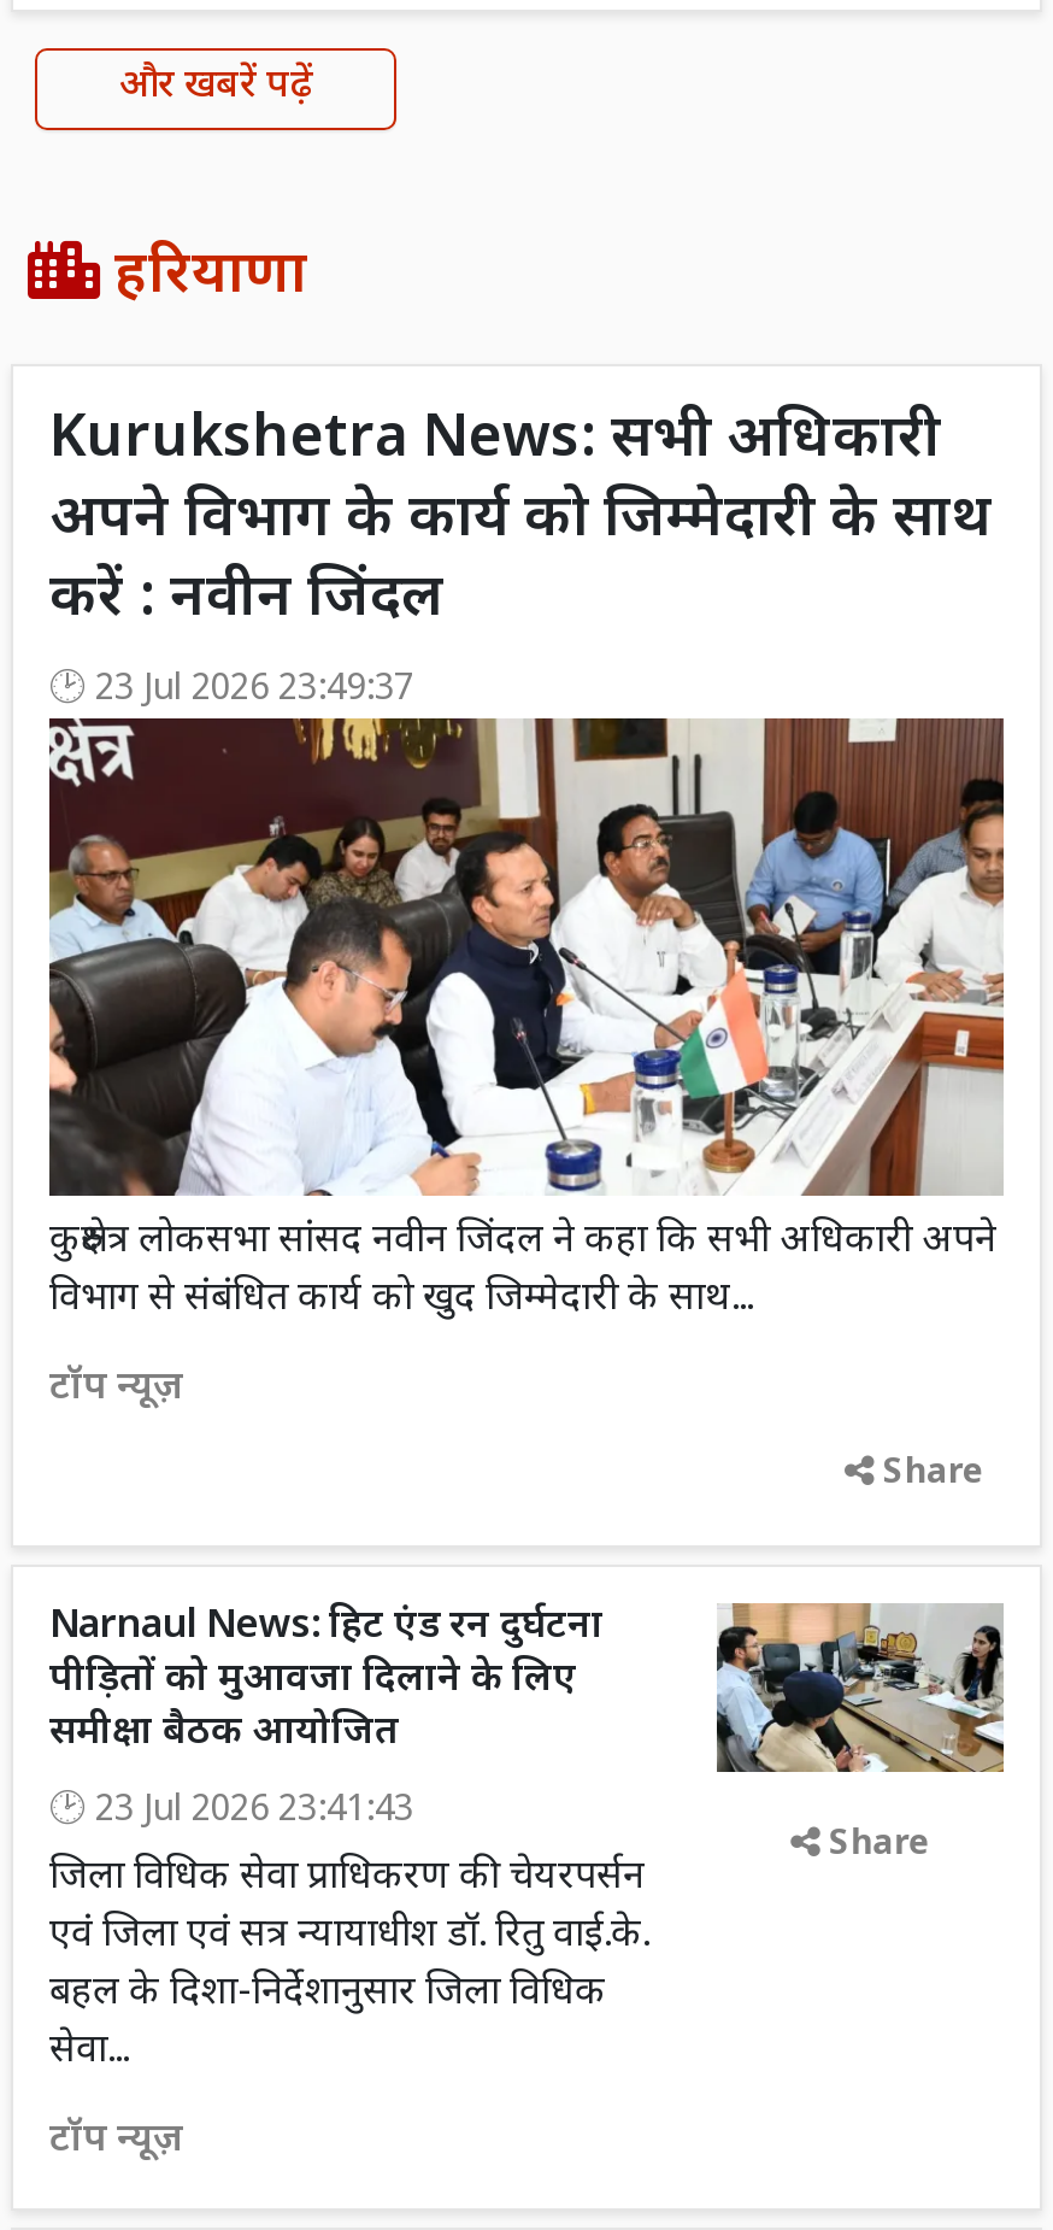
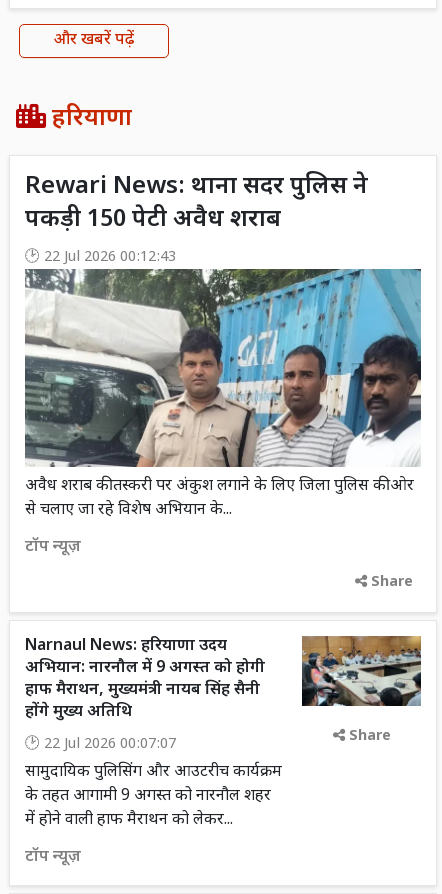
- Kurukshetra News: सभी अधिकारी
- अपने विभाग के कार्य को जिम्मेदारी के साथ
- करें : नवीन जिंदल
- 23 Jul 2026 23:49:37
+ Rewari News: थाना सदर पुलिस ने
+ पकड़ी 150 पेटी अवैध शराब
+ 22 Jul 2026 00:12:43

- [image]
- कुरुक्षेत्र लोकसभा सांसद नवीन जिंदल ने कहा कि सभी अधिकारी अपने
- विभाग से संबंधित कार्य को खुद जिम्मेदारी के साथ...
+ [image]
+ अवैध शराब की तस्करी पर अंकुश लगाने के लिए जिला पुलिस की ओर
+ से चलाए जा रहे विशेष अभियान के...

- Narnaul News: हिट एंड रन दुर्घटना
- पीड़ितों को मुआवजा दिलाने के लिए
- समीक्षा बैठक आयोजित
+ Narnaul News: हरियाणा उदय
+ अभियान: नारनौल में 9 अगस्त को होगी
+ हाफ मैराथन, मुख्यमंत्री नायब सिंह सैनी
+ होंगे मुख्य अतिथि

- [image]
+ [image]

- 23 Jul 2026 23:41:43
- जिला विधिक सेवा प्राधिकरण की चेयरपर्सन
- एवं जिला एवं सत्र न्यायाधीश डॉ. रितु वाई.के.
- बहल के दिशा-निर्देशानुसार जिला विधिक
- सेवा...
+ 22 Jul 2026 00:07:07
+ सामुदायिक पुलिसिंग और आउटरीच कार्यक्रम
+ के तहत आगामी 9 अगस्त को नारनौल शहर
+ में होने वाली हाफ मैराथन को लेकर...
